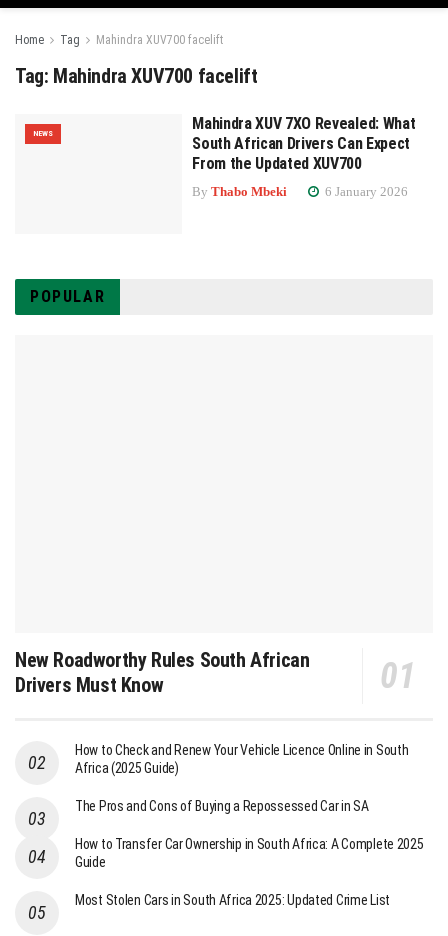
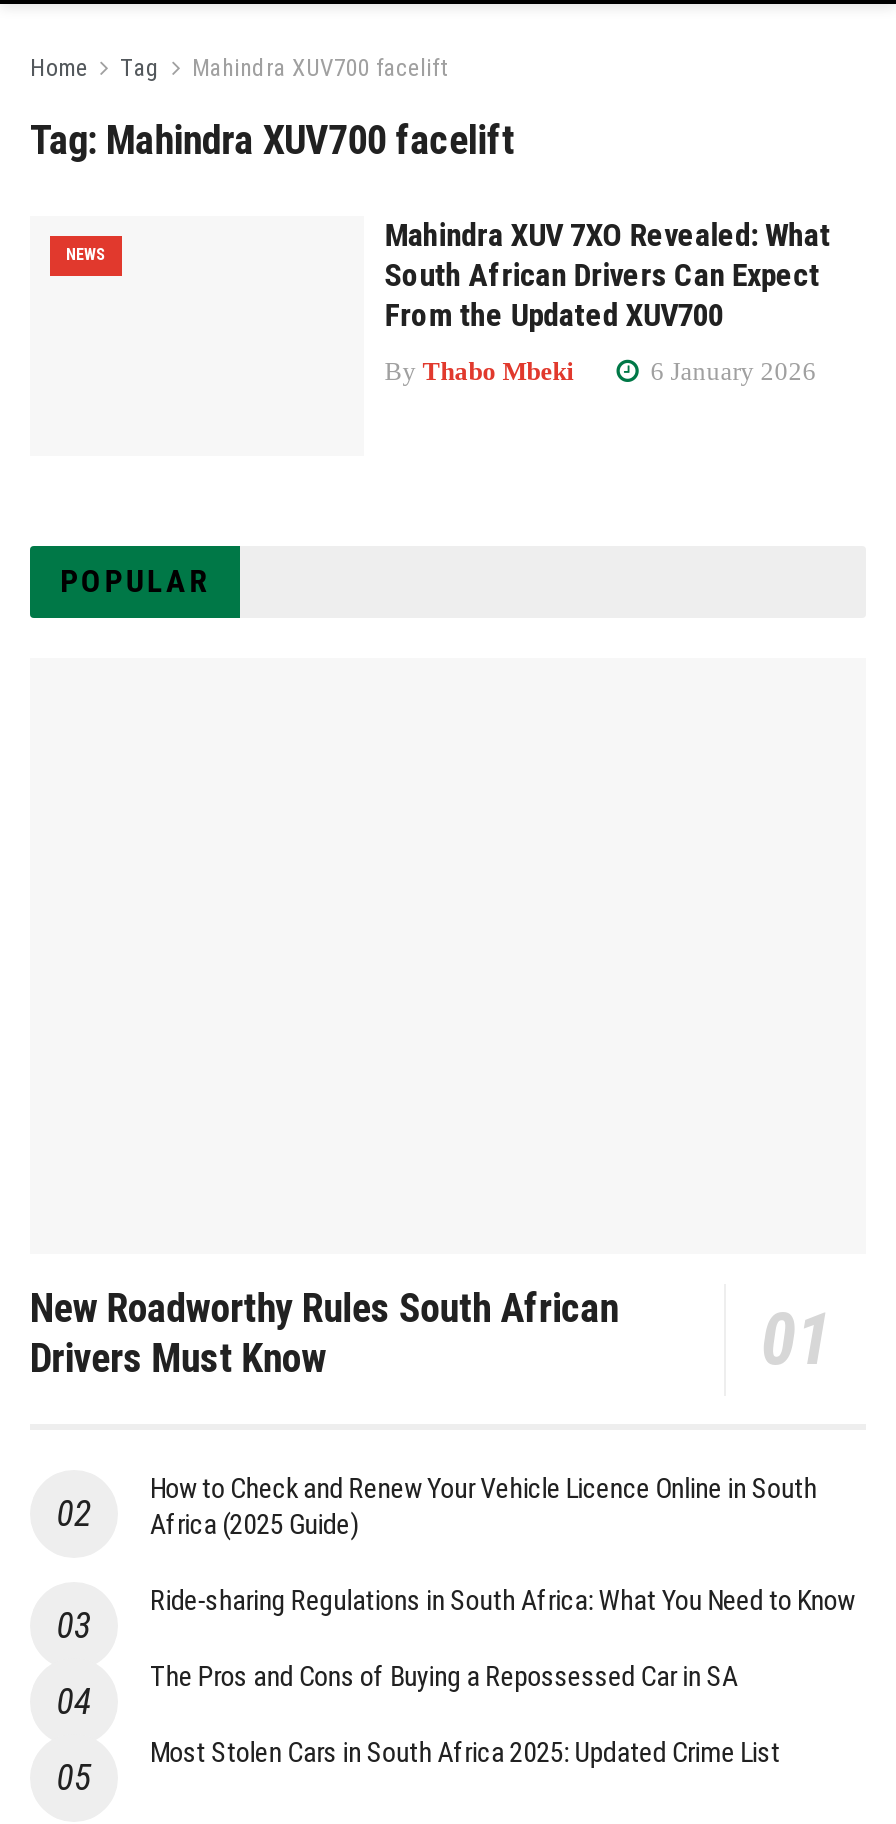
+ Ride-sharing Regulations in South Africa: What You Need to Know

moved down: The Pros and Cons of Buying a Repossessed Car in SA

- How to Transfer Car Ownership in South Africa: A Complete 2025
- Guide
